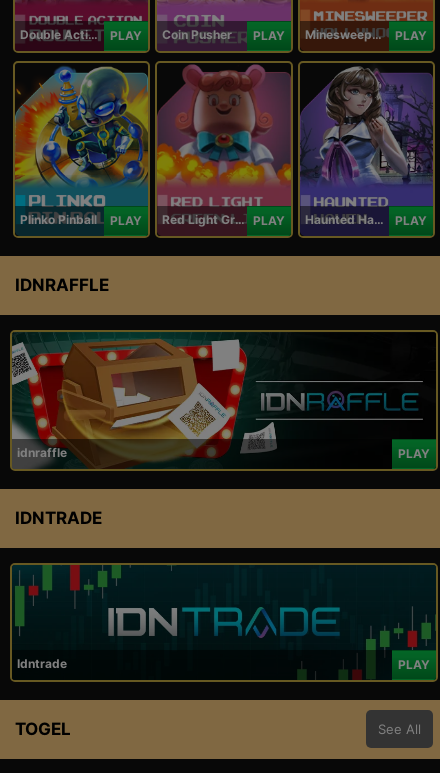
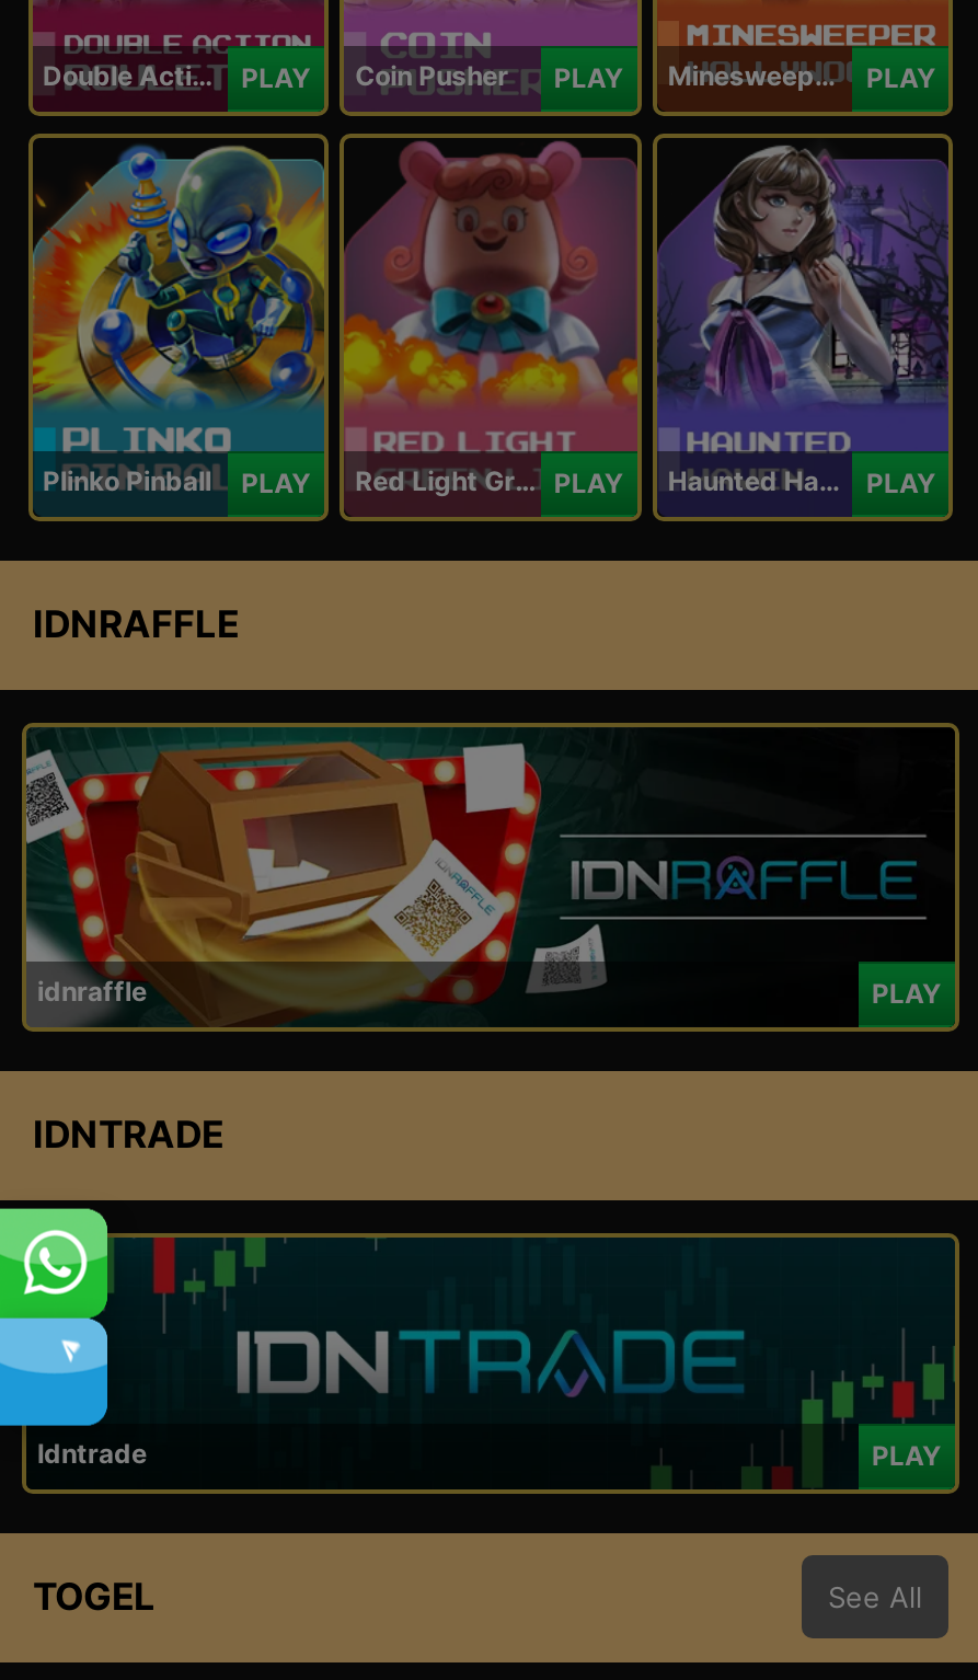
- [image]
+ [image]
